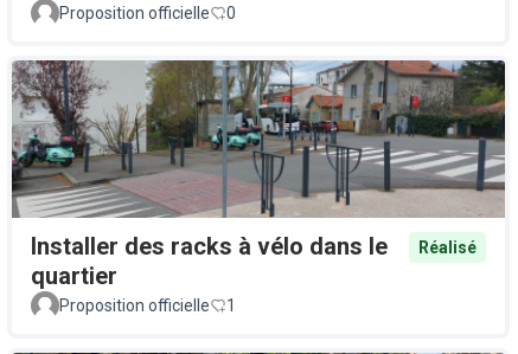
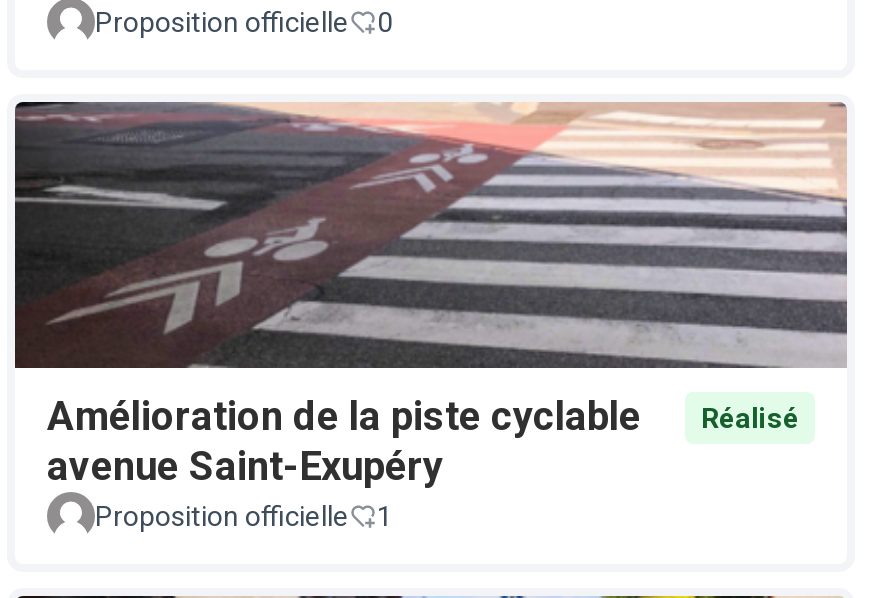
- [image]
- Installer des racks à vélo dans le
- quartier
+ [image]
+ Amélioration de la piste cyclable
+ avenue Saint-Exupéry
